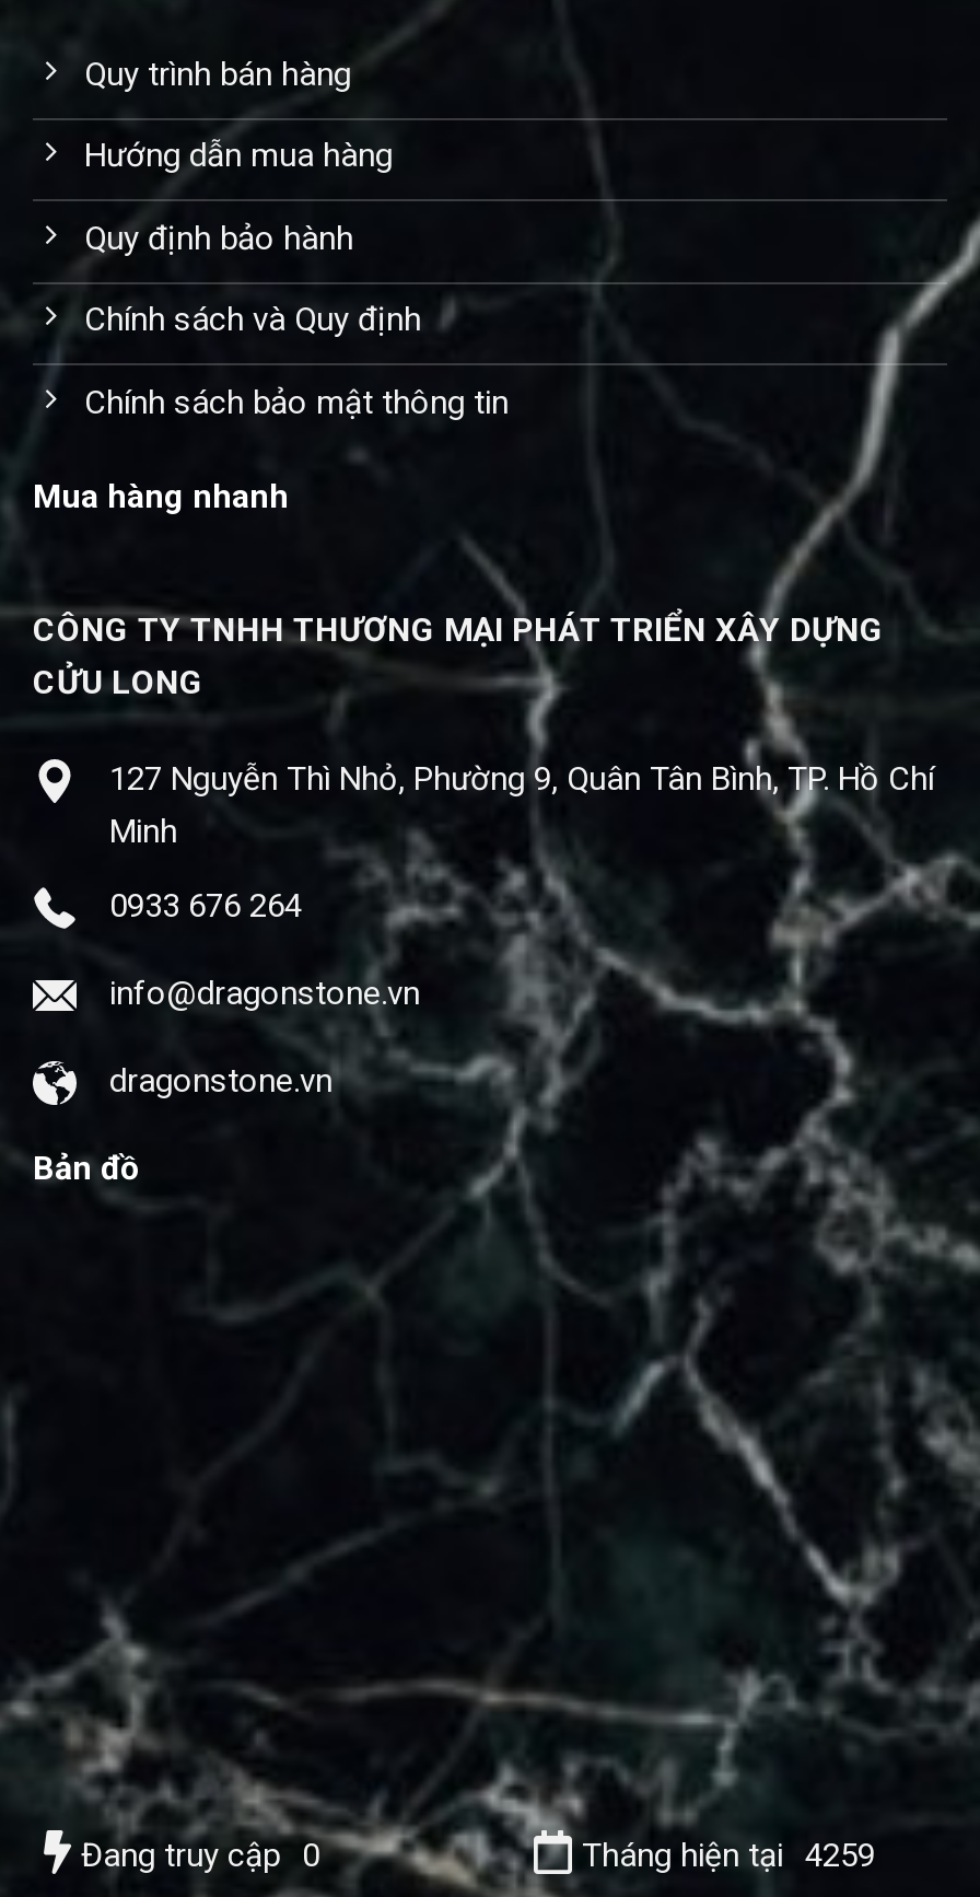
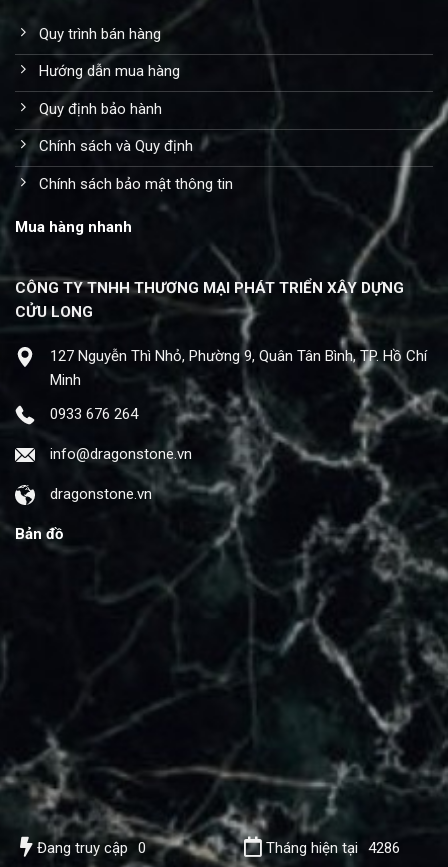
- Tháng hiện tại 4259
+ Tháng hiện tại 4286
